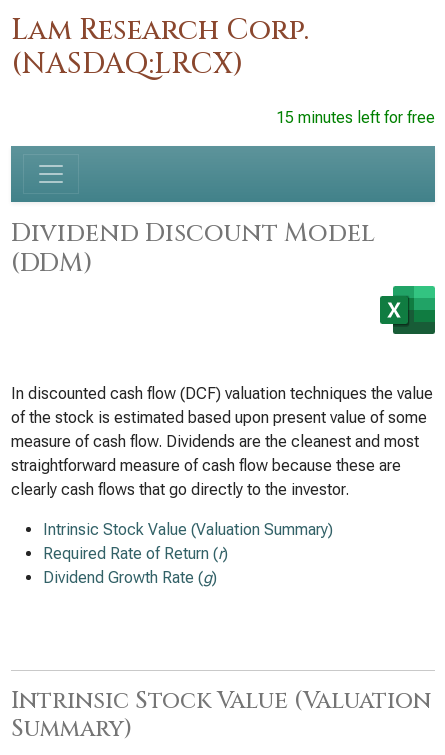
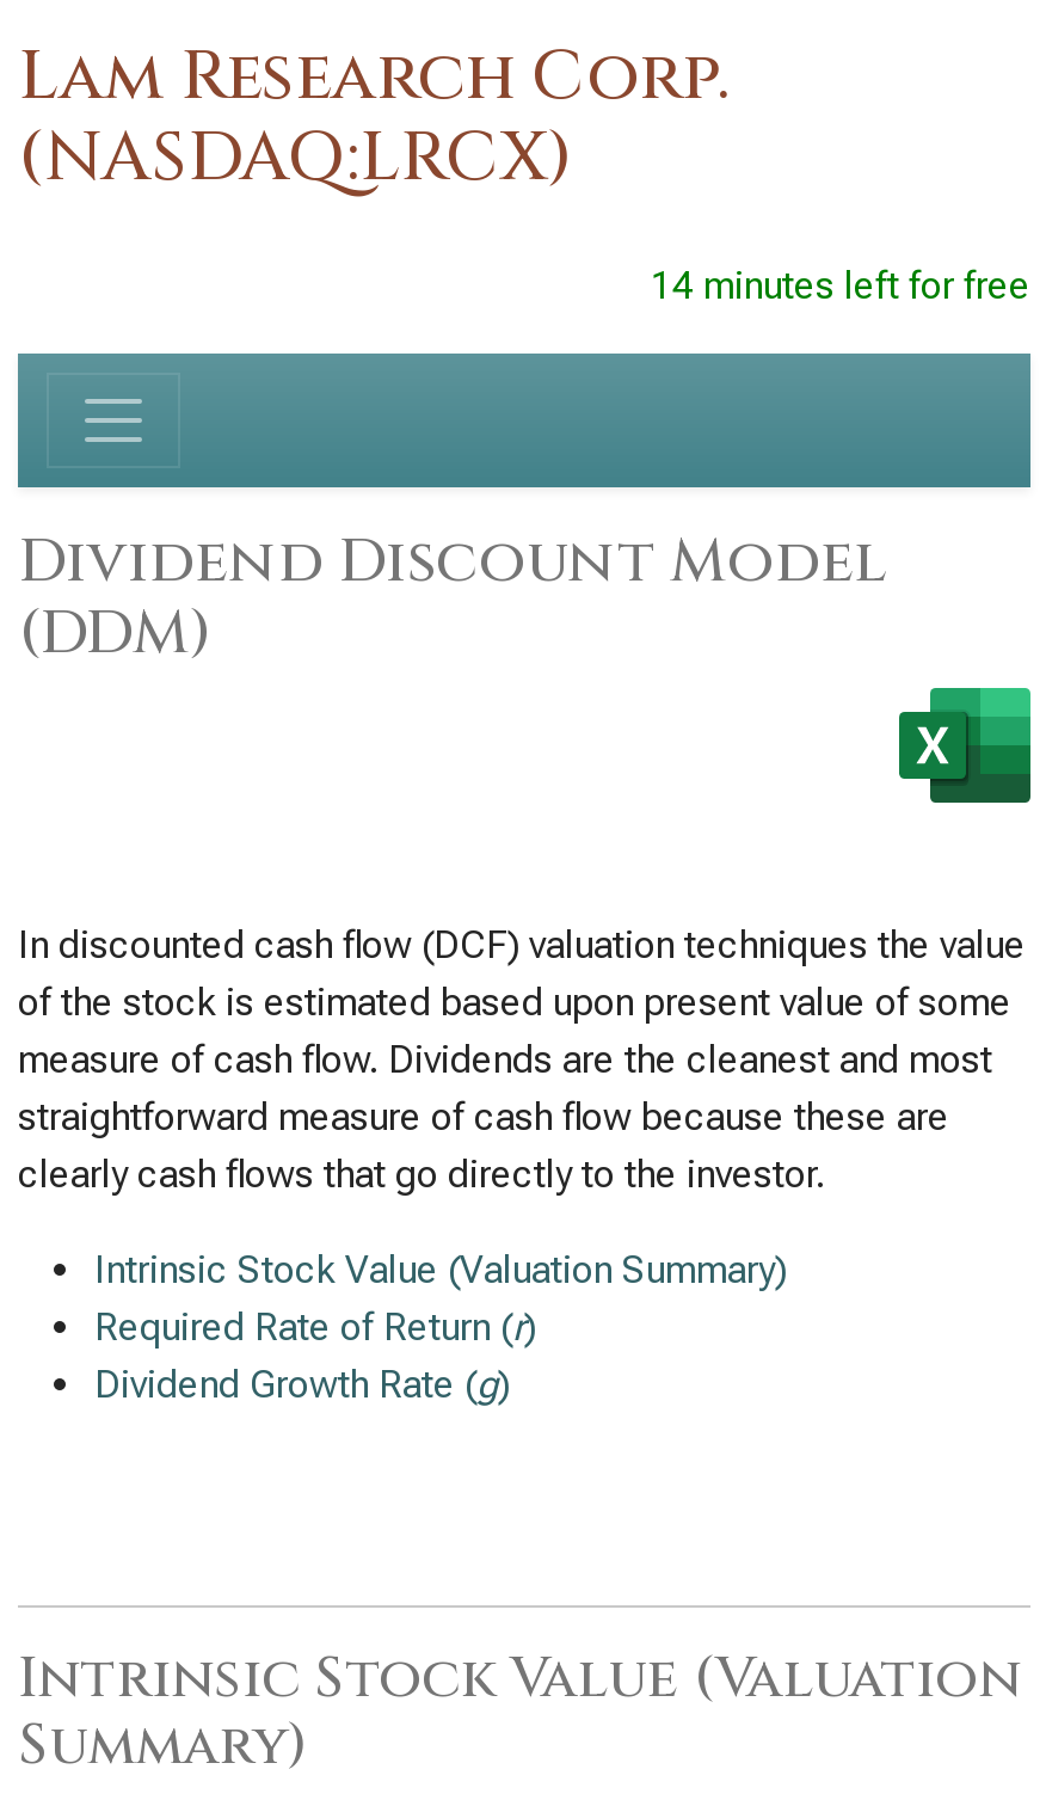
- 15 minutes left for free
+ 14 minutes left for free
